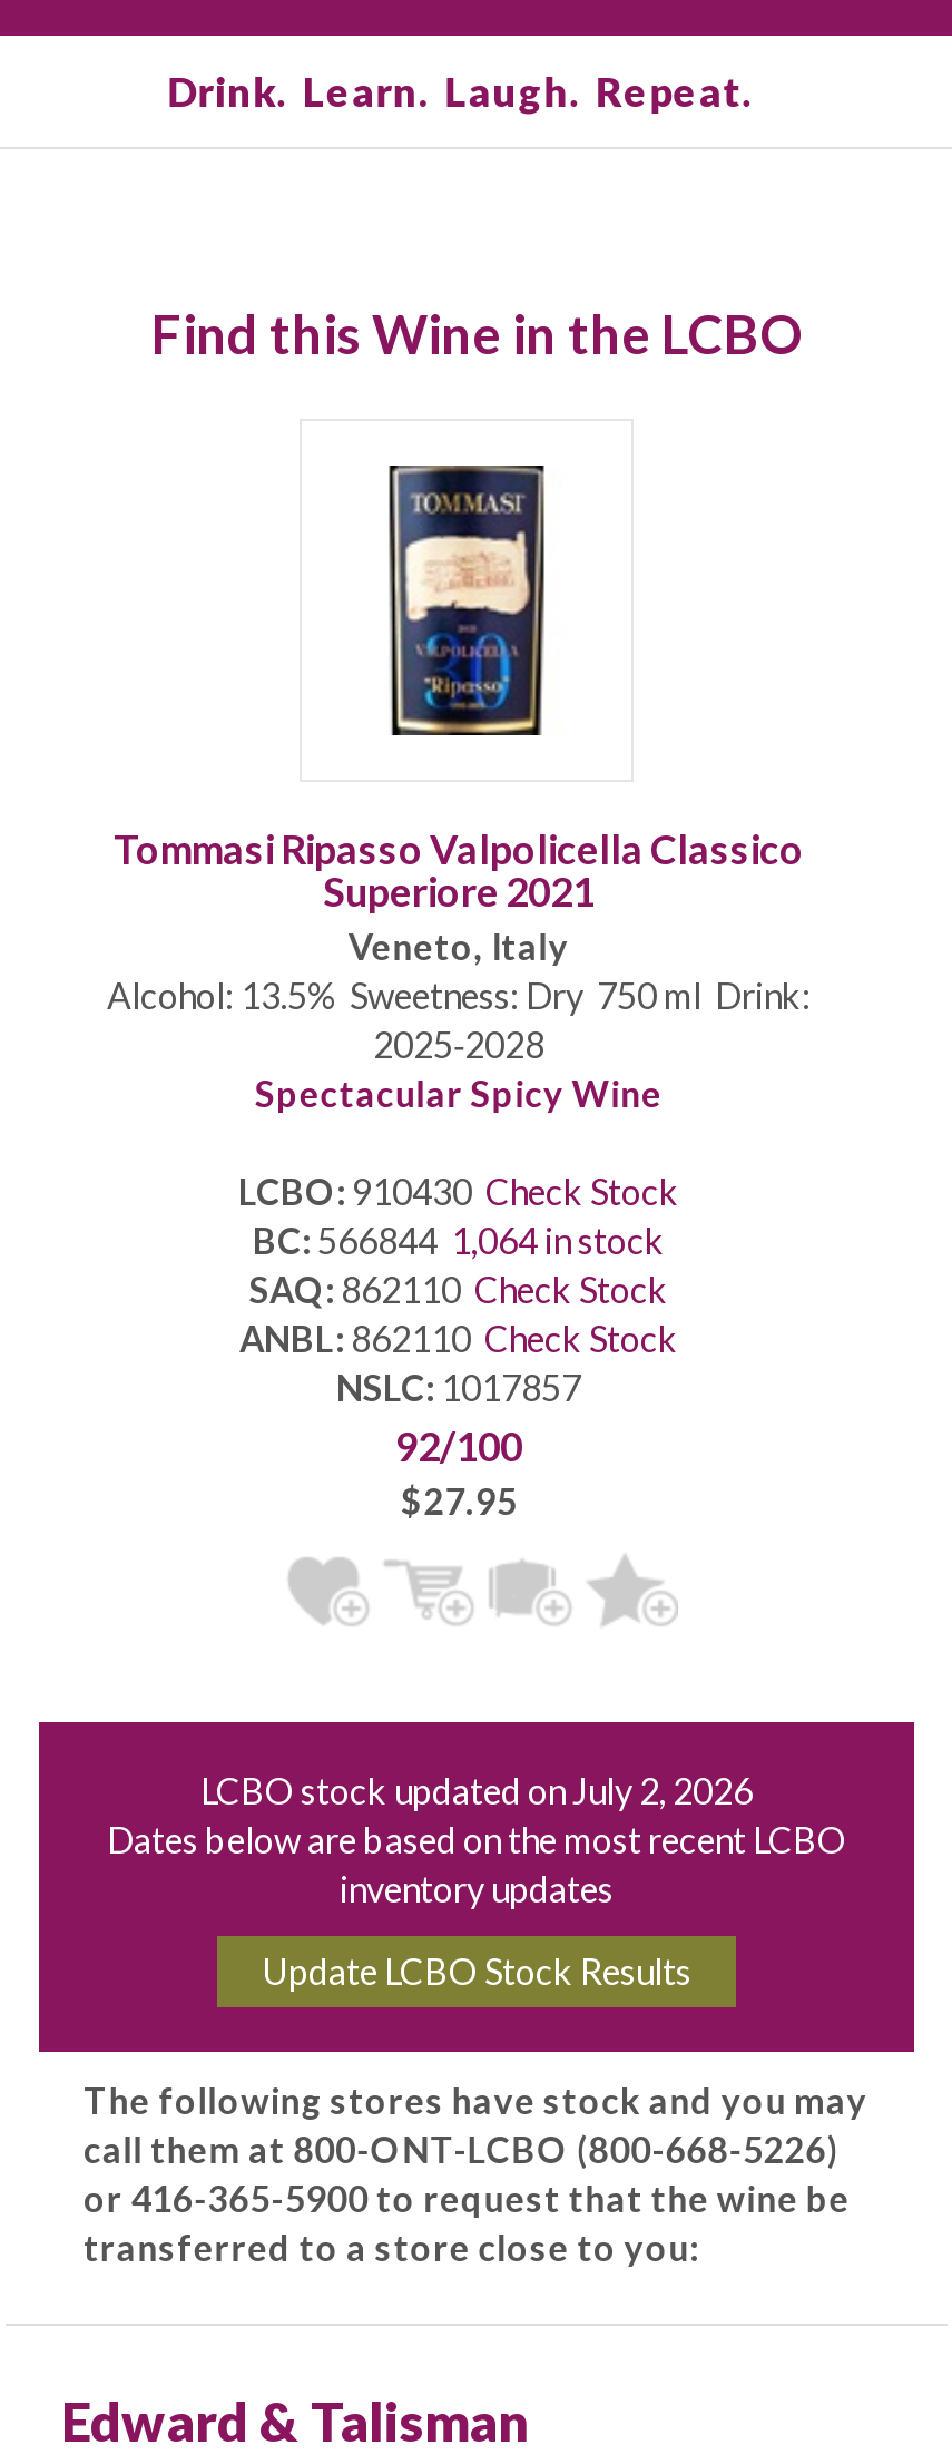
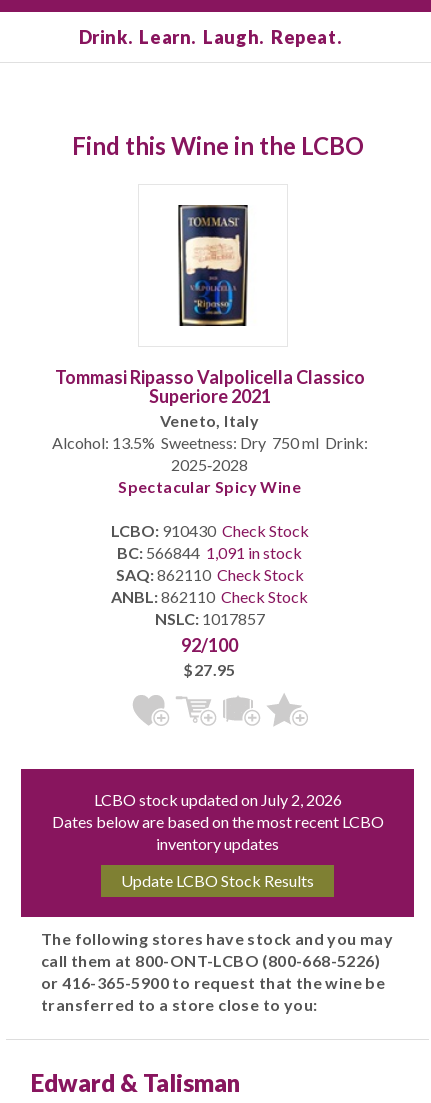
- BC: 566844 1,064 in stock
+ BC: 566844 1,091 in stock
